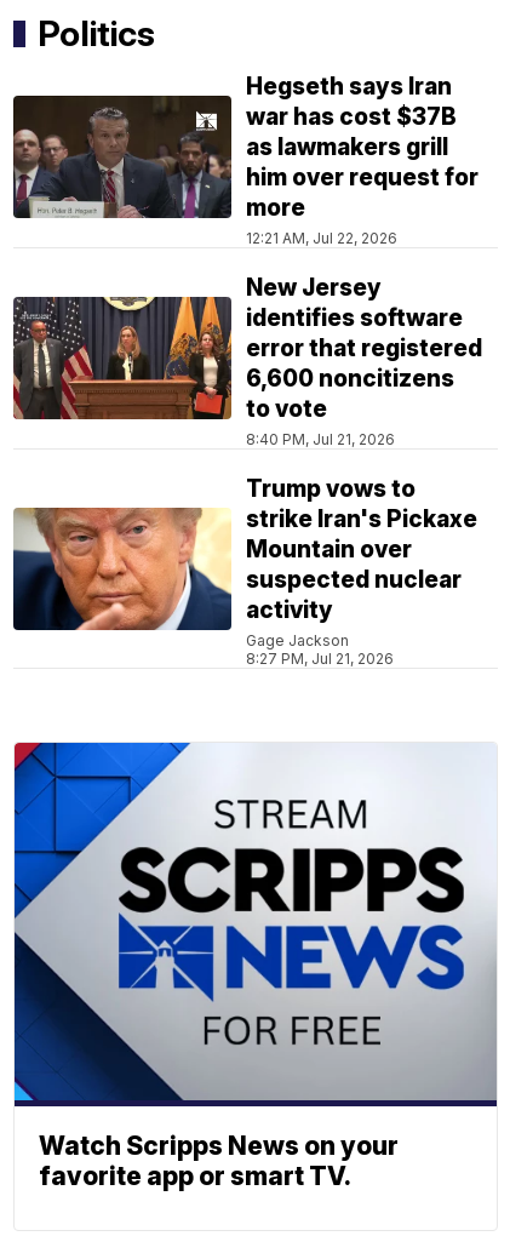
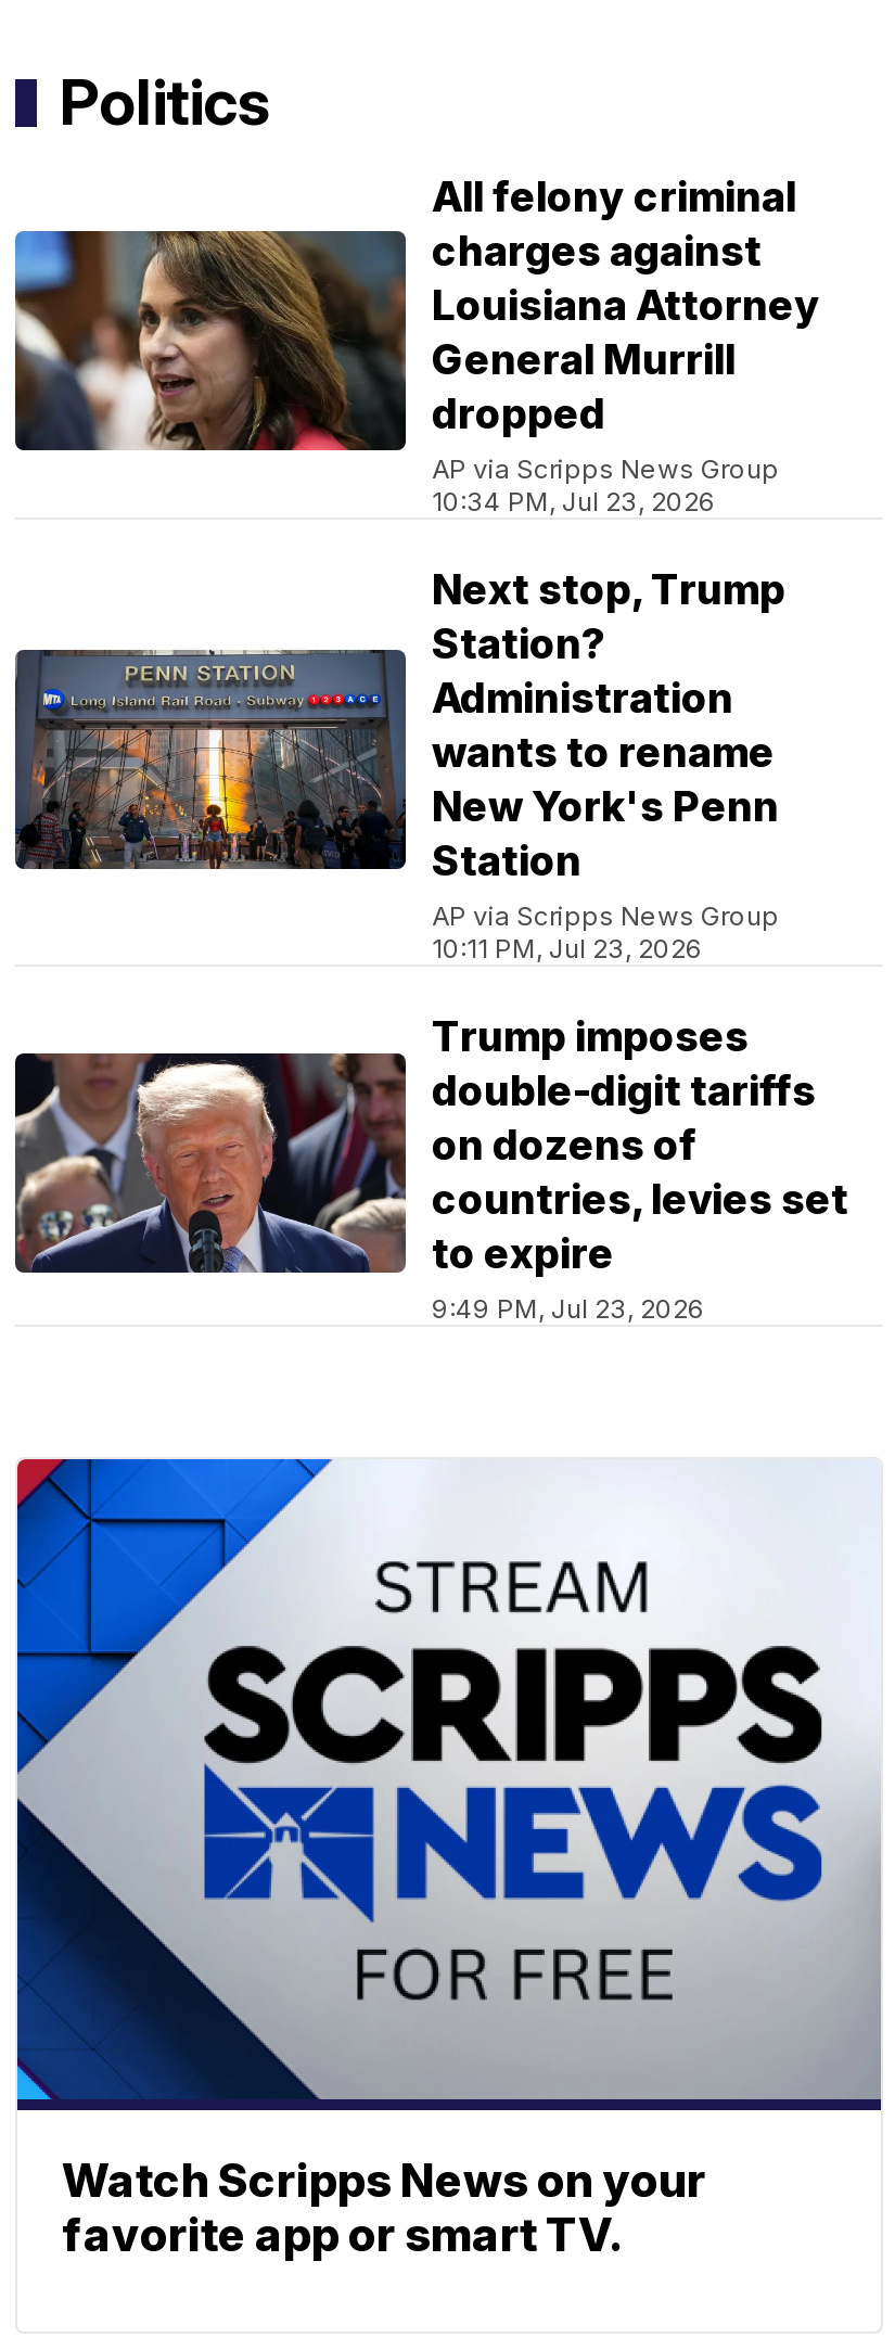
- [image]
- Hegseth says Iran
- war has cost $37B
- as lawmakers grill
- him over request for
- more
- 12:21 AM, Jul 22, 2026
+ [image]
+ All felony criminal
+ charges against
+ Louisiana Attorney
+ General Murrill
+ dropped
+ AP via Scripps News Group
+ 10:34 PM, Jul 23, 2026

- [image]
- New Jersey
- identifies software
- error that registered
- 6,600 noncitizens
- to vote
- 8:40 PM, Jul 21, 2026
+ [image]
+ Next stop, Trump
+ Station?
+ Administration
+ wants to rename
+ New York's Penn
+ Station
+ AP via Scripps News Group
+ 10:11 PM, Jul 23, 2026

- [image]
- Trump vows to
- strike Iran's Pickaxe
- Mountain over
- suspected nuclear
- activity
- Gage Jackson
- 8:27 PM, Jul 21, 2026
+ [image]
+ Trump imposes
+ double-digit tariffs
+ on dozens of
+ countries, levies set
+ to expire
+ 9:49 PM, Jul 23, 2026
